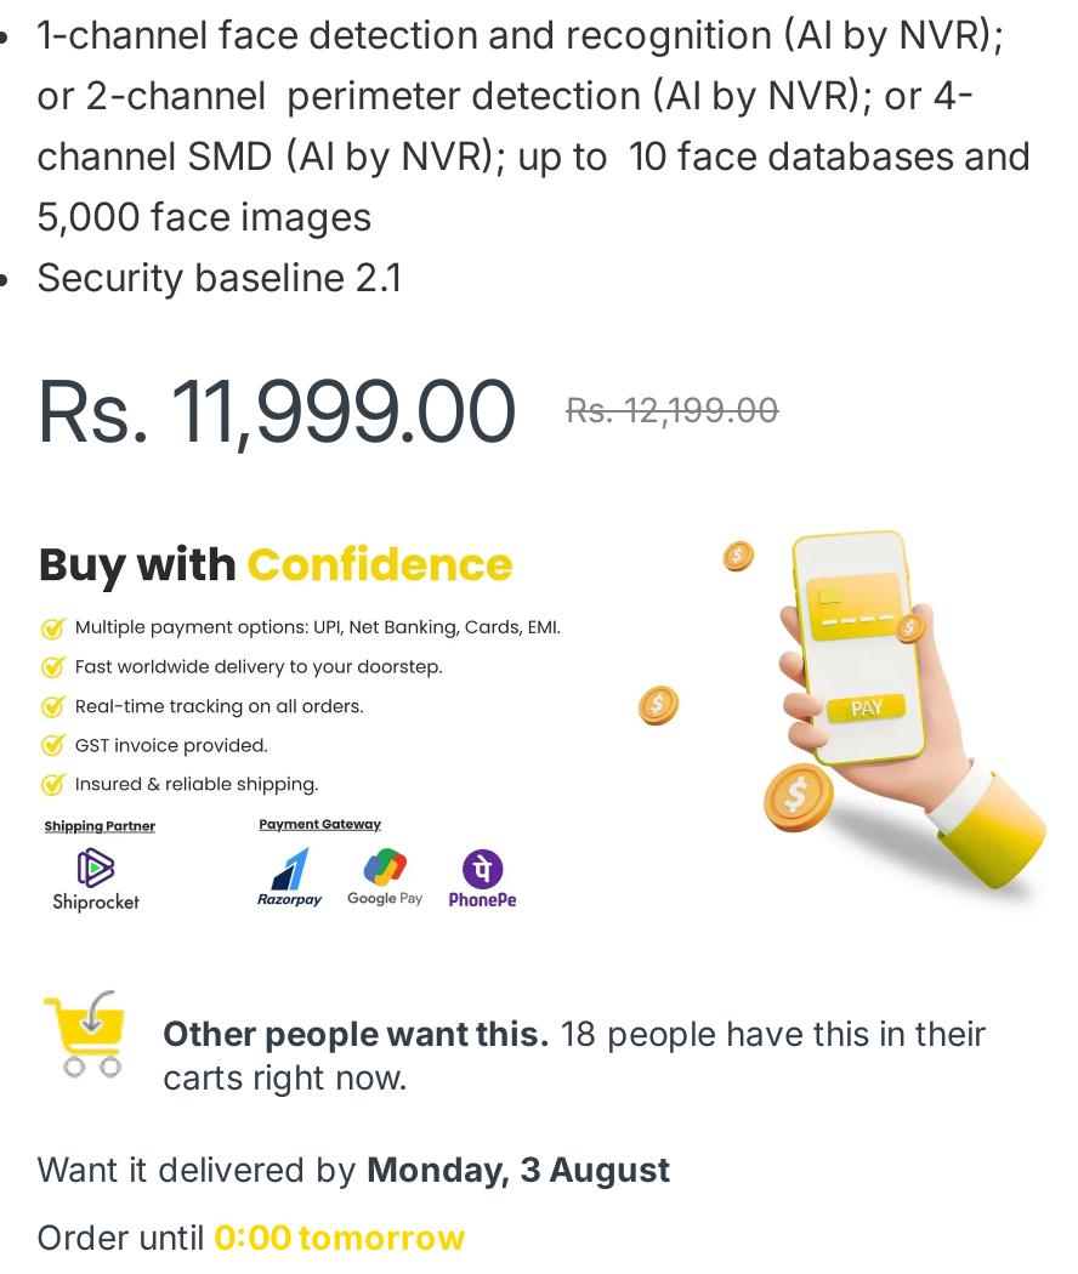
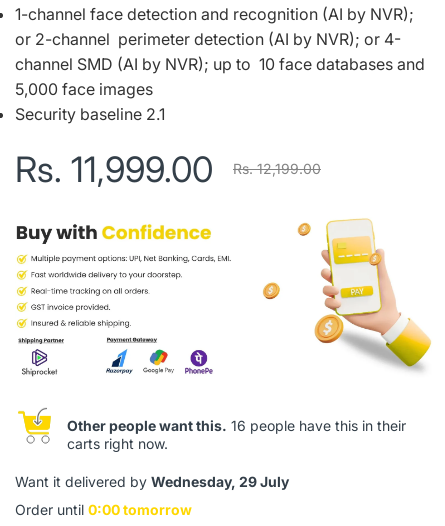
- Other people want this. 18 people have this in their
+ Other people want this. 16 people have this in their

- Want it delivered by Monday, 3 August
+ Want it delivered by Wednesday, 29 July
